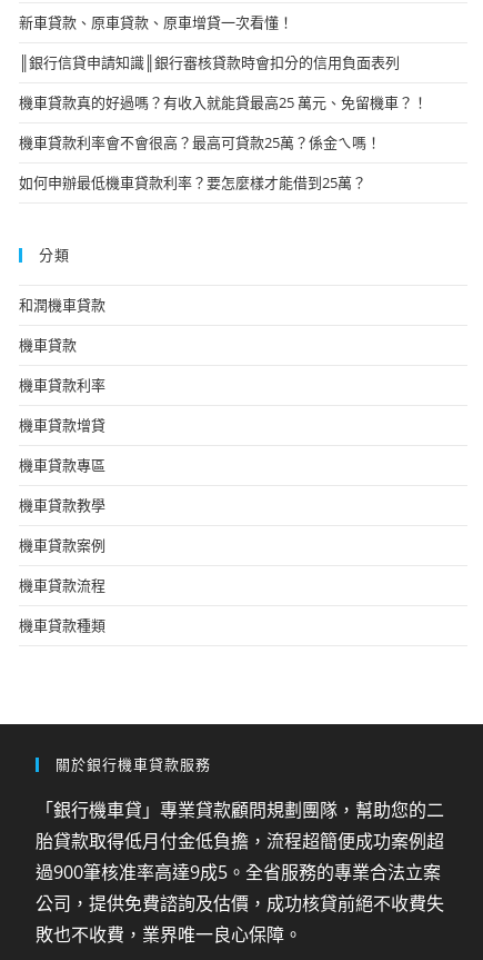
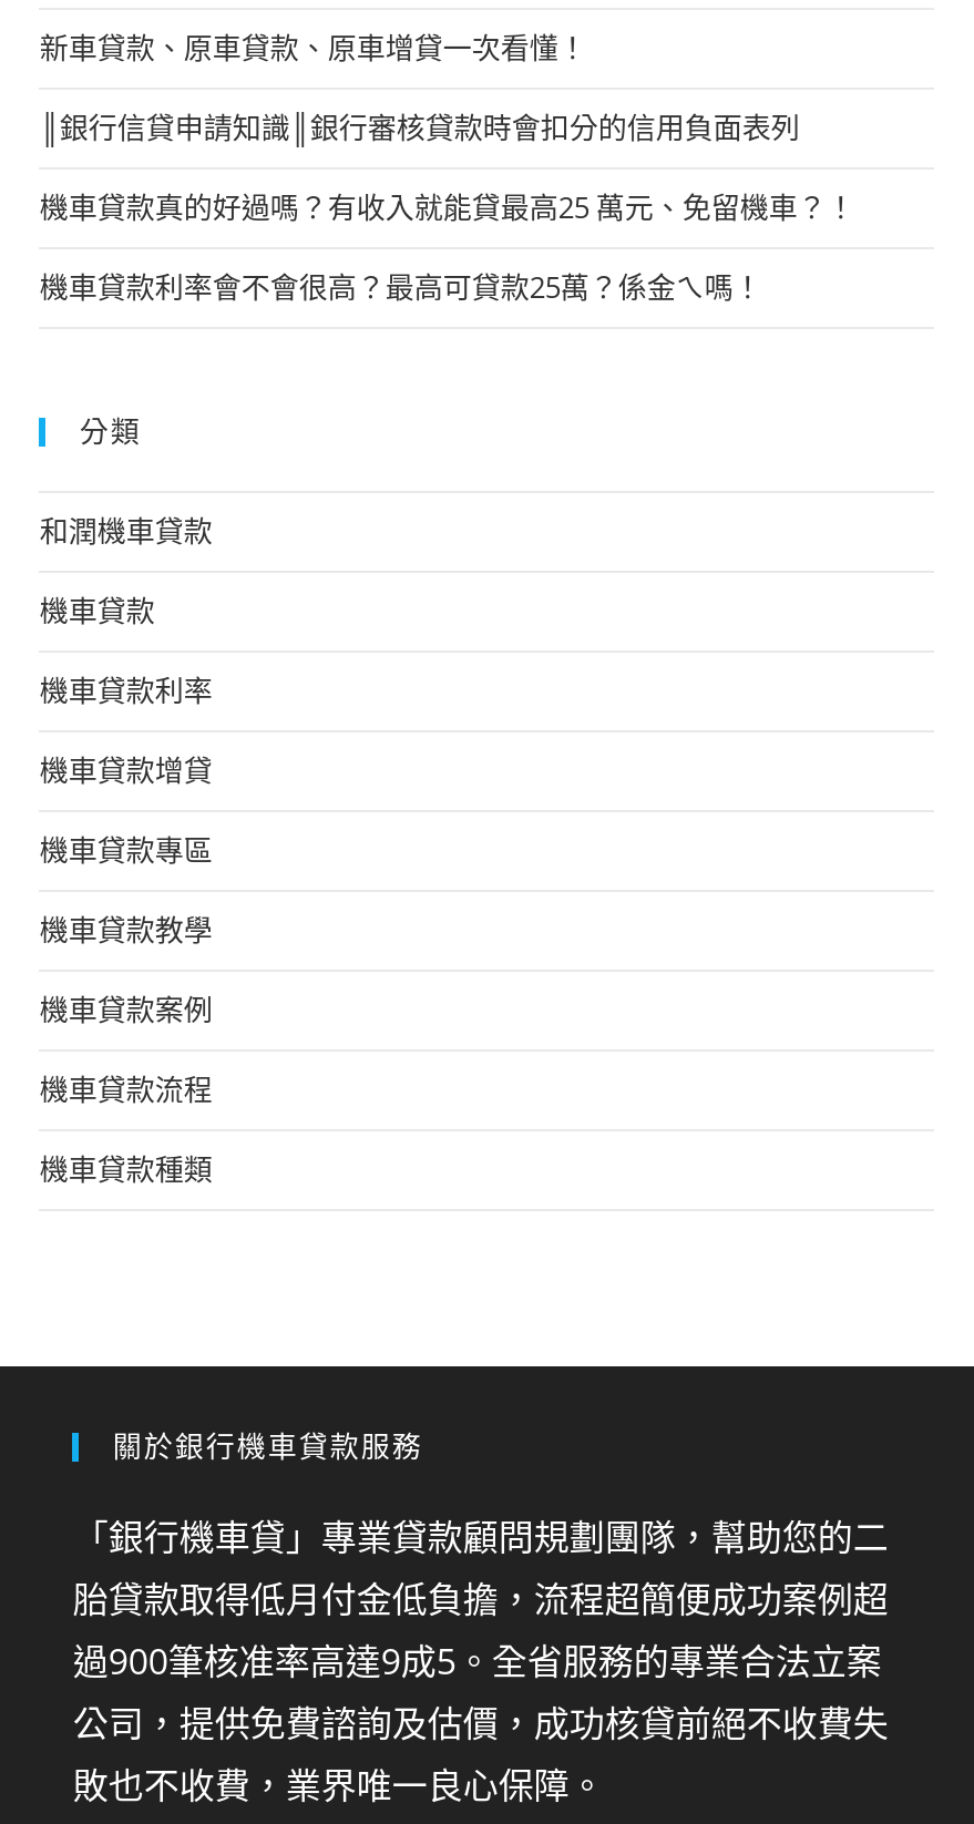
- 如何申辦最低機車貸款利率？要怎麼樣才能借到25萬？
